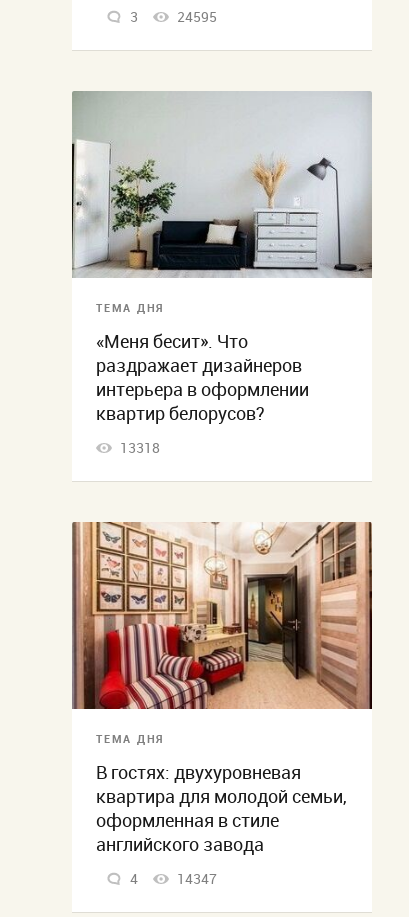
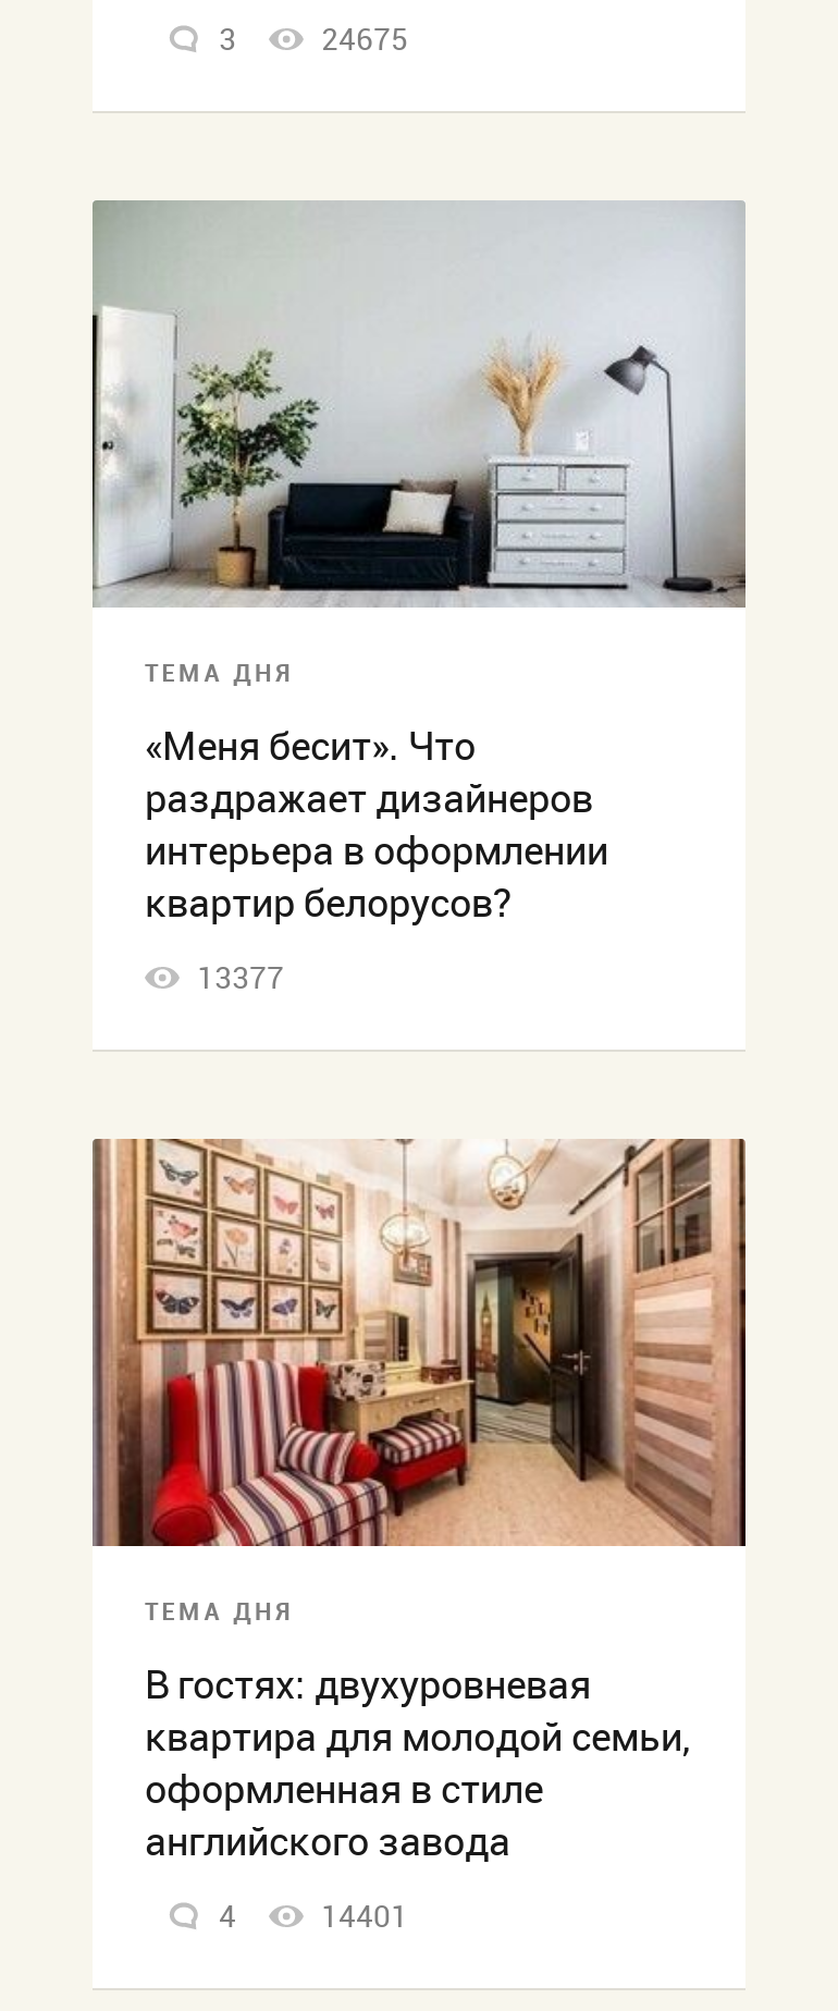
- 24595
+ 24675

- 13318
+ 13377

- 14347
+ 14401
